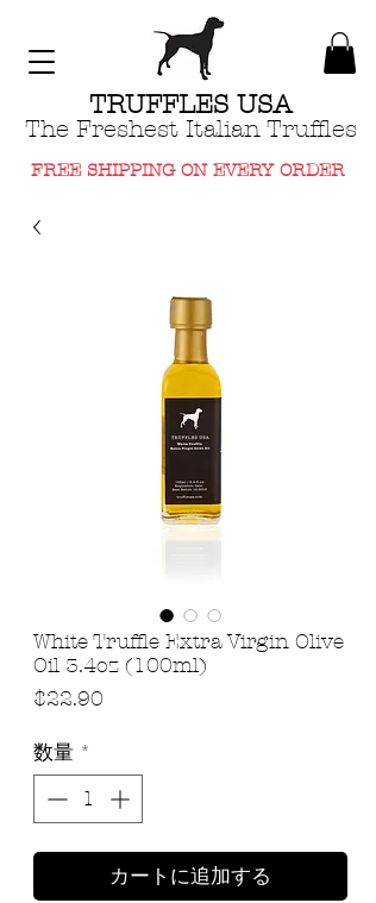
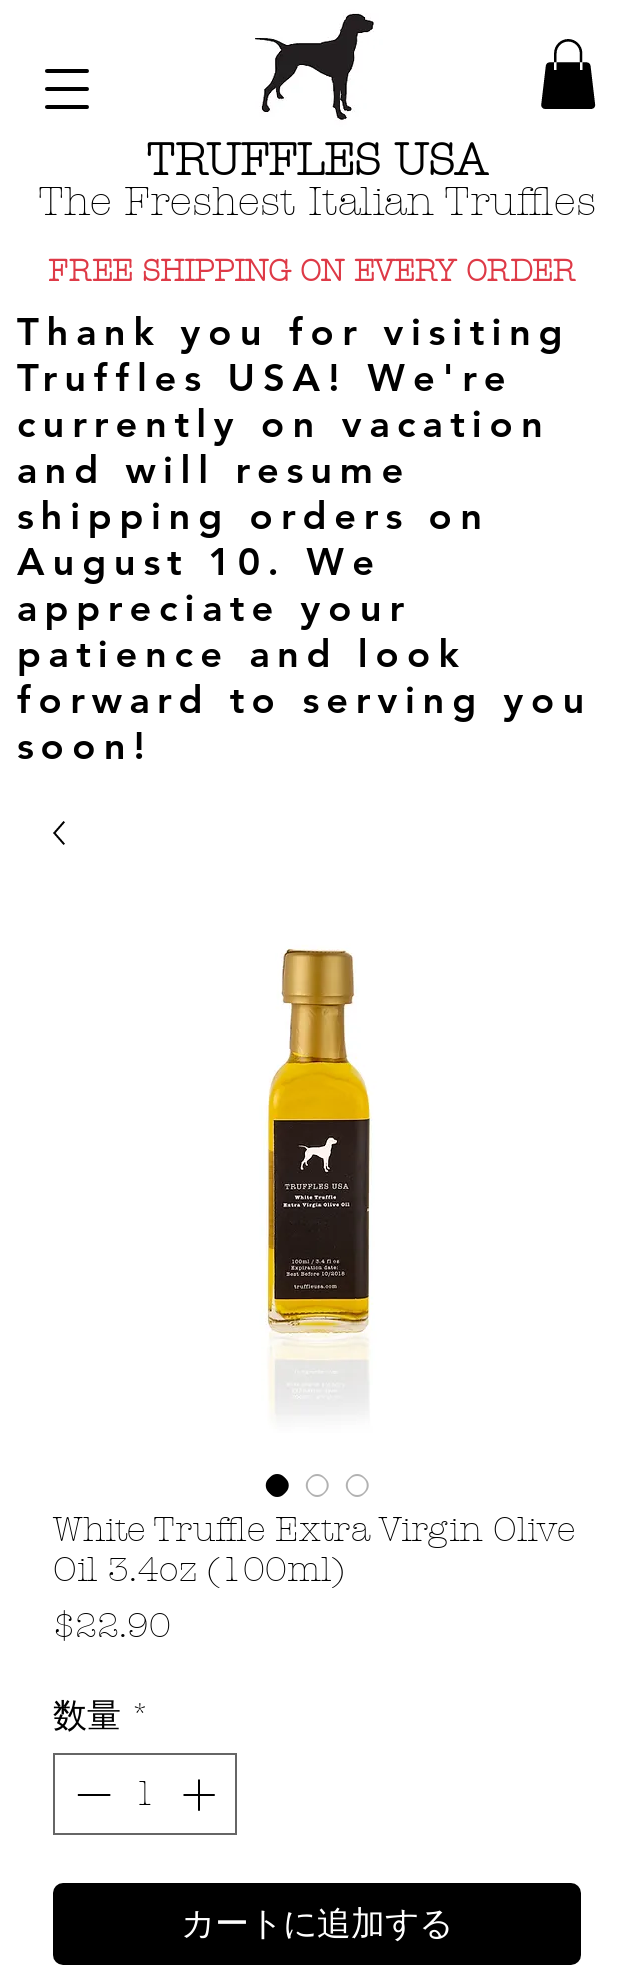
+ Thank you for visiting
+ Truffles USA! We're
+ currently on vacation
+ and will resume
+ shipping orders on
+ August 10. We
+ appreciate your
+ patience and look
+ forward to serving you
+ soon!
